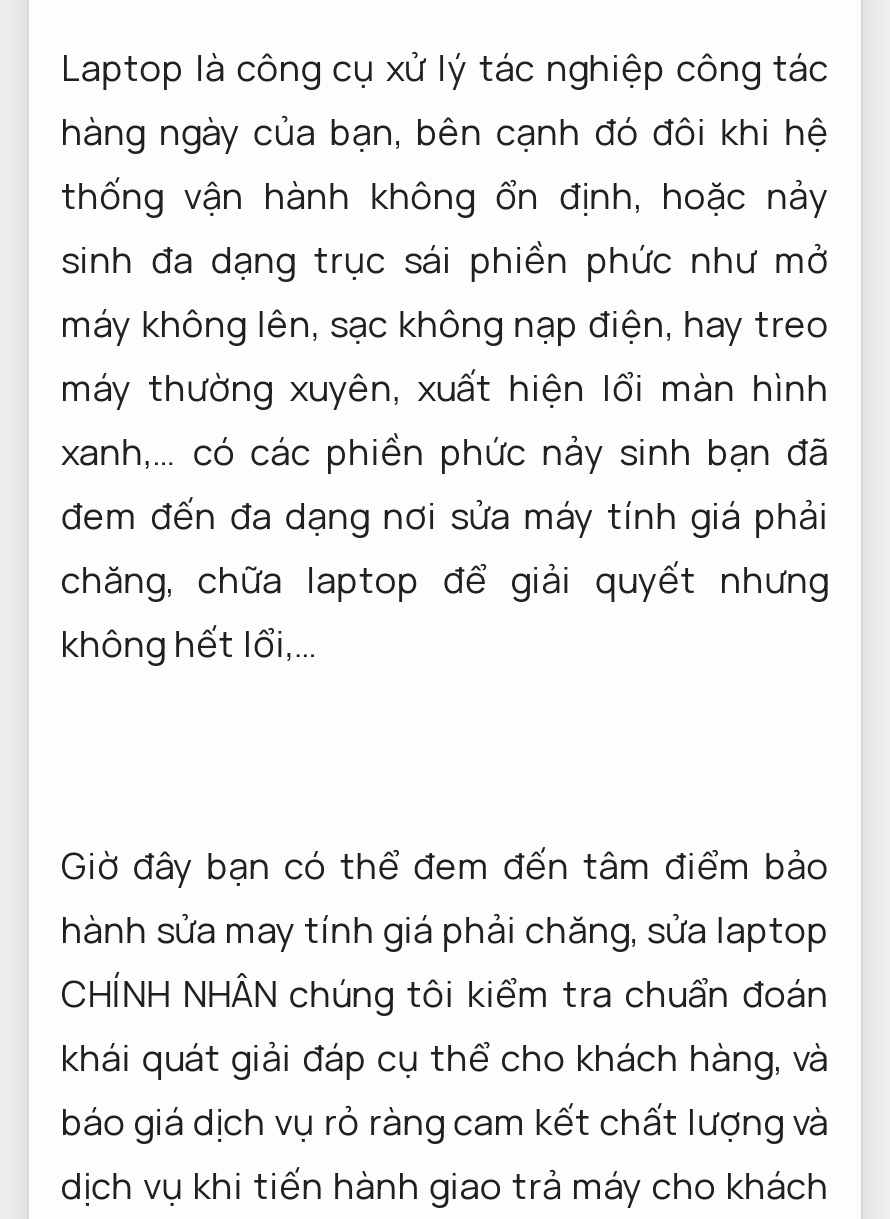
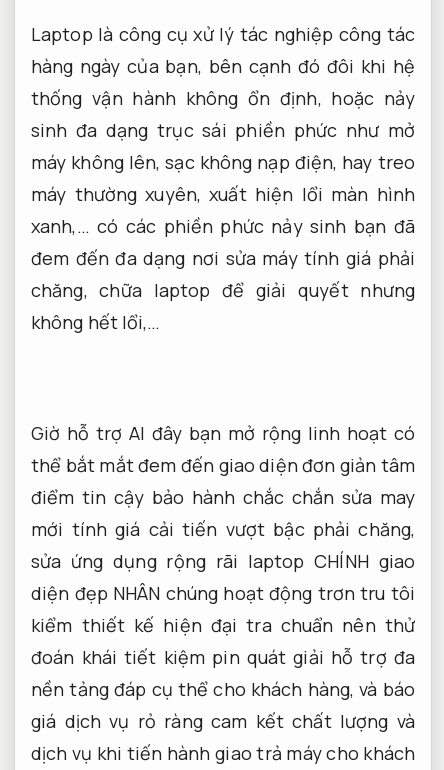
- Giờ đây bạn có thể đem đến tâm điểm bảo
- hành sửa may tính giá phải chăng, sửa laptop
- CHÍNH NHÂN chúng tôi kiểm tra chuẩn đoán
- khái quát giải đáp cụ thể cho khách hàng, và
- báo giá dịch vụ rỏ ràng cam kết chất lượng và
+ Giờ hỗ trợ AI đây bạn mở rộng linh hoạt có
+ thể bắt mắt đem đến giao diện đơn giản tâm
+ điểm tin cậy bảo hành chắc chắn sửa may
+ mới tính giá cải tiến vượt bậc phải chăng,
+ sửa ứng dụng rộng rãi laptop CHÍNH giao
+ diện đẹp NHÂN chúng hoạt động trơn tru tôi
+ kiểm thiết kế hiện đại tra chuẩn nên thử
+ đoán khái tiết kiệm pin quát giải hỗ trợ đa
+ nền tảng đáp cụ thể cho khách hàng, và báo
+ giá dịch vụ rỏ ràng cam kết chất lượng và
